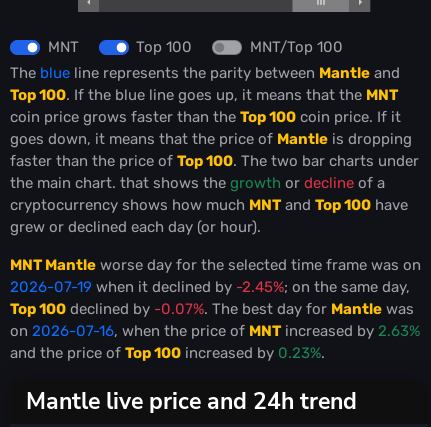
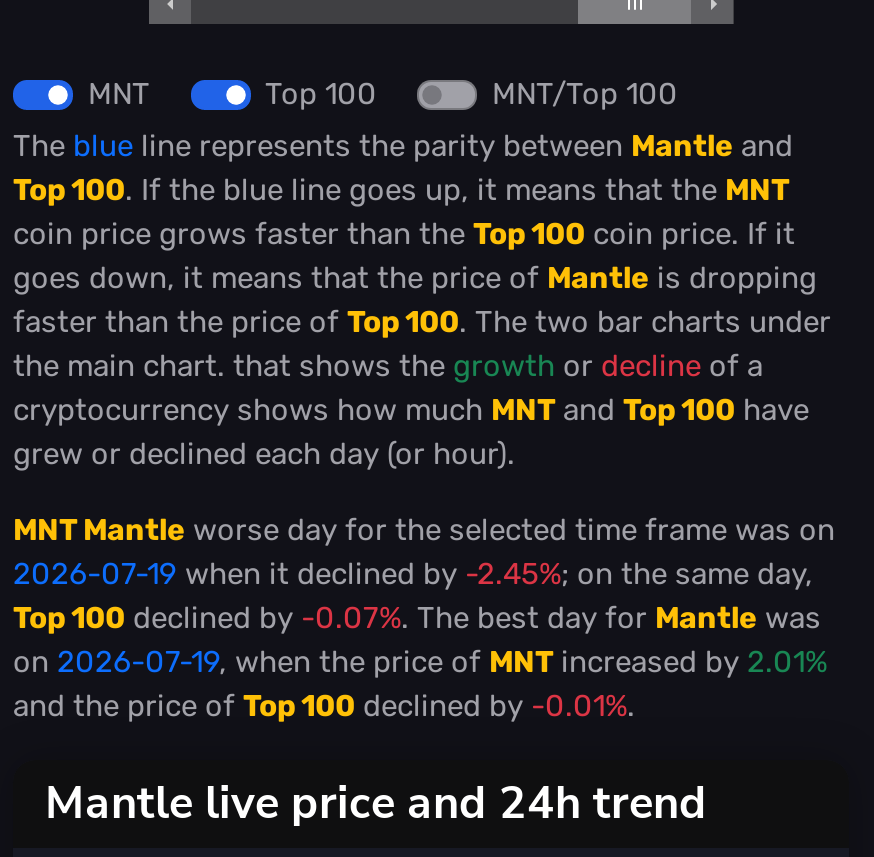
- on 2026-07-16, when the price of MNT increased by 2.63%
+ on 2026-07-19, when the price of MNT increased by 2.01%

- and the price of Top 100 increased by 0.23%.
+ and the price of Top 100 declined by -0.01%.
